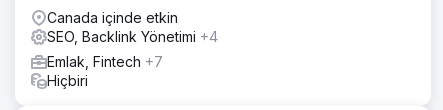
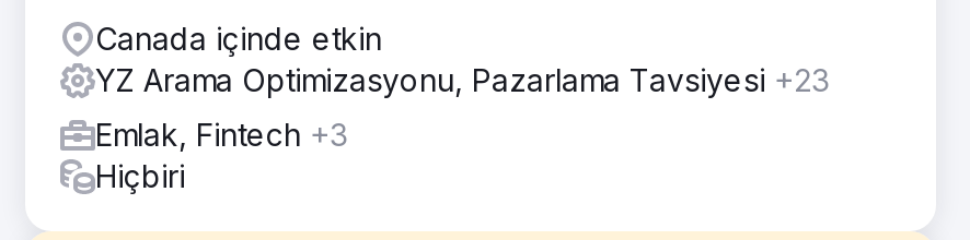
- SEO, Backlink Yönetimi +4
+ YZ Arama Optimizasyonu, Pazarlama Tavsiyesi +23

- Emlak, Fintech +7
+ Emlak, Fintech +3
